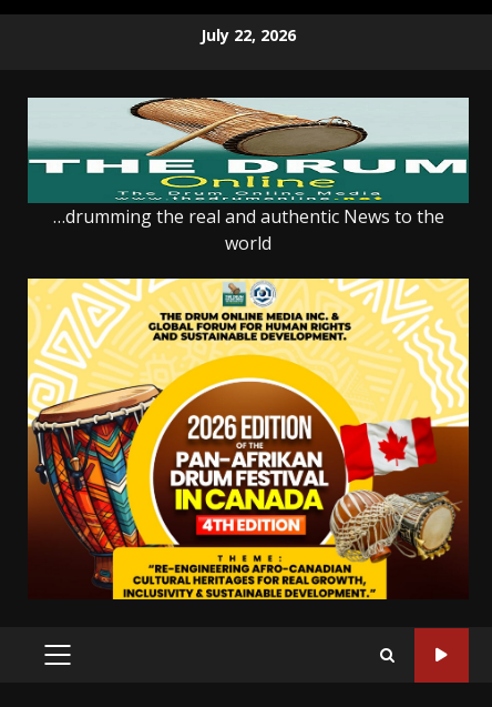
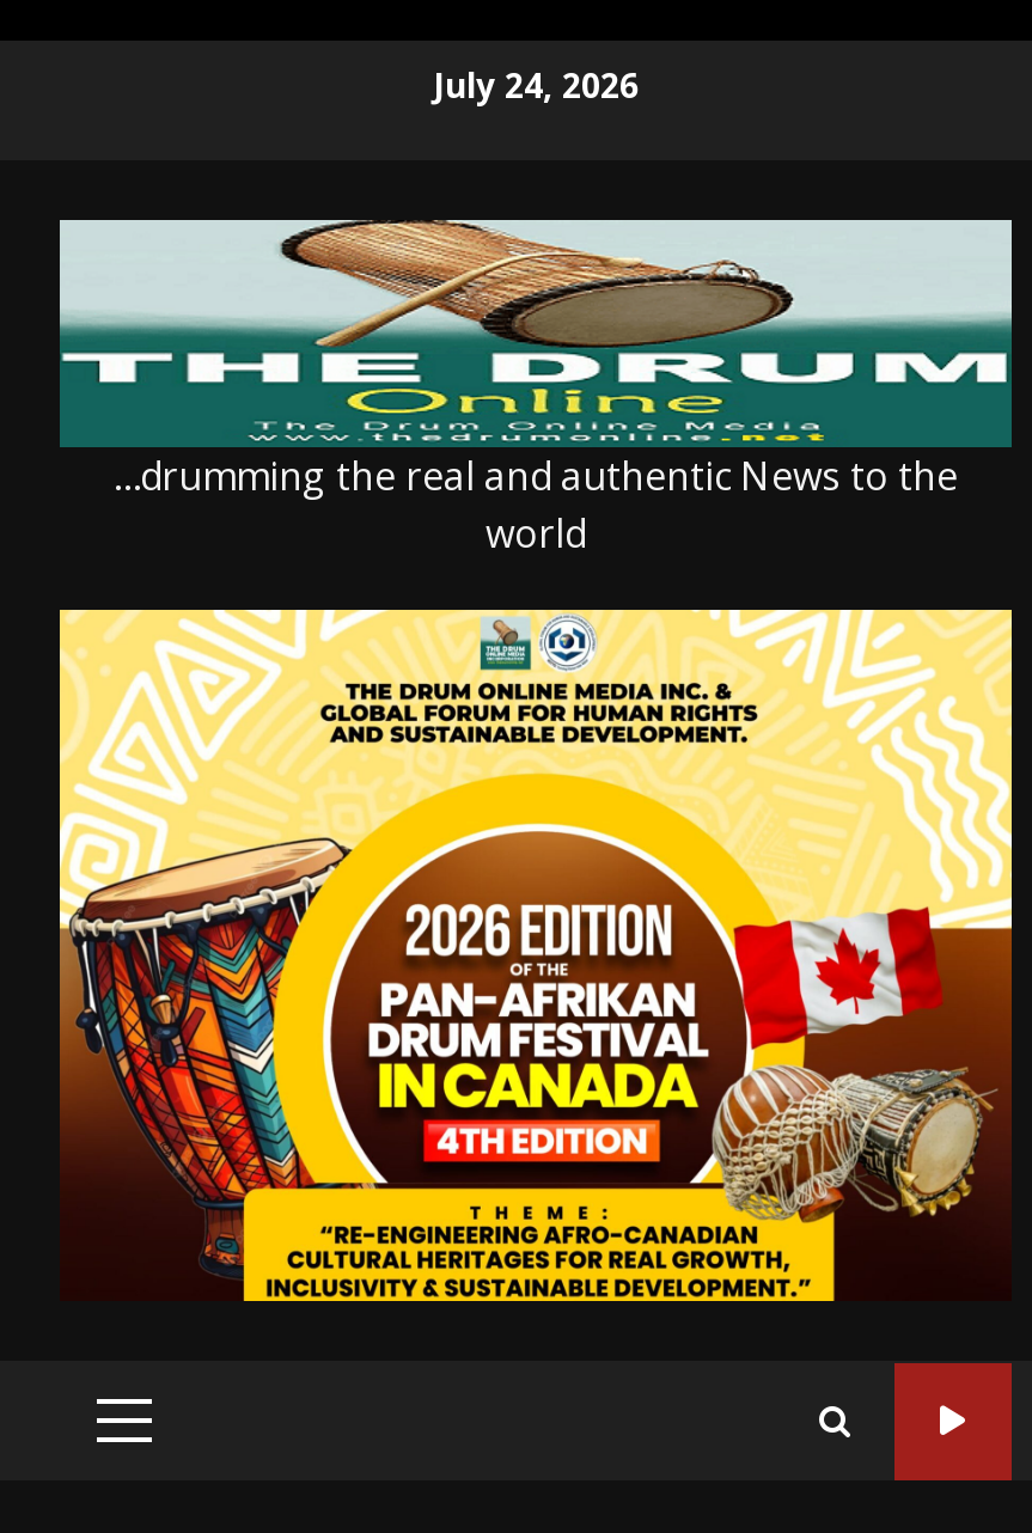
- July 22, 2026
+ July 24, 2026
